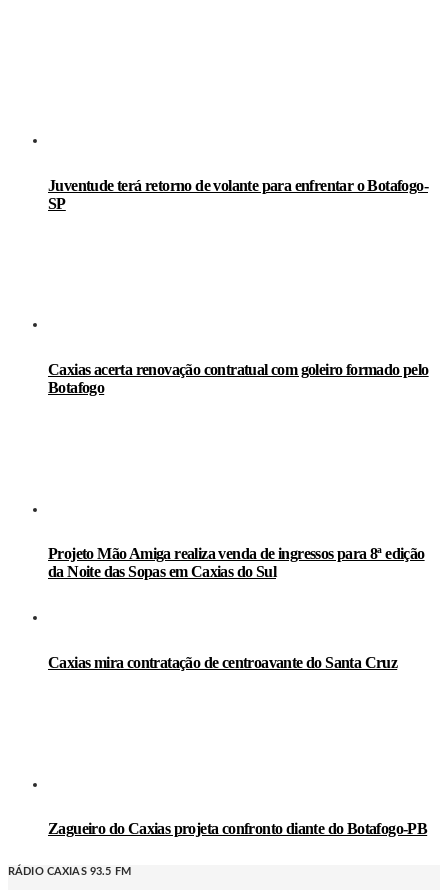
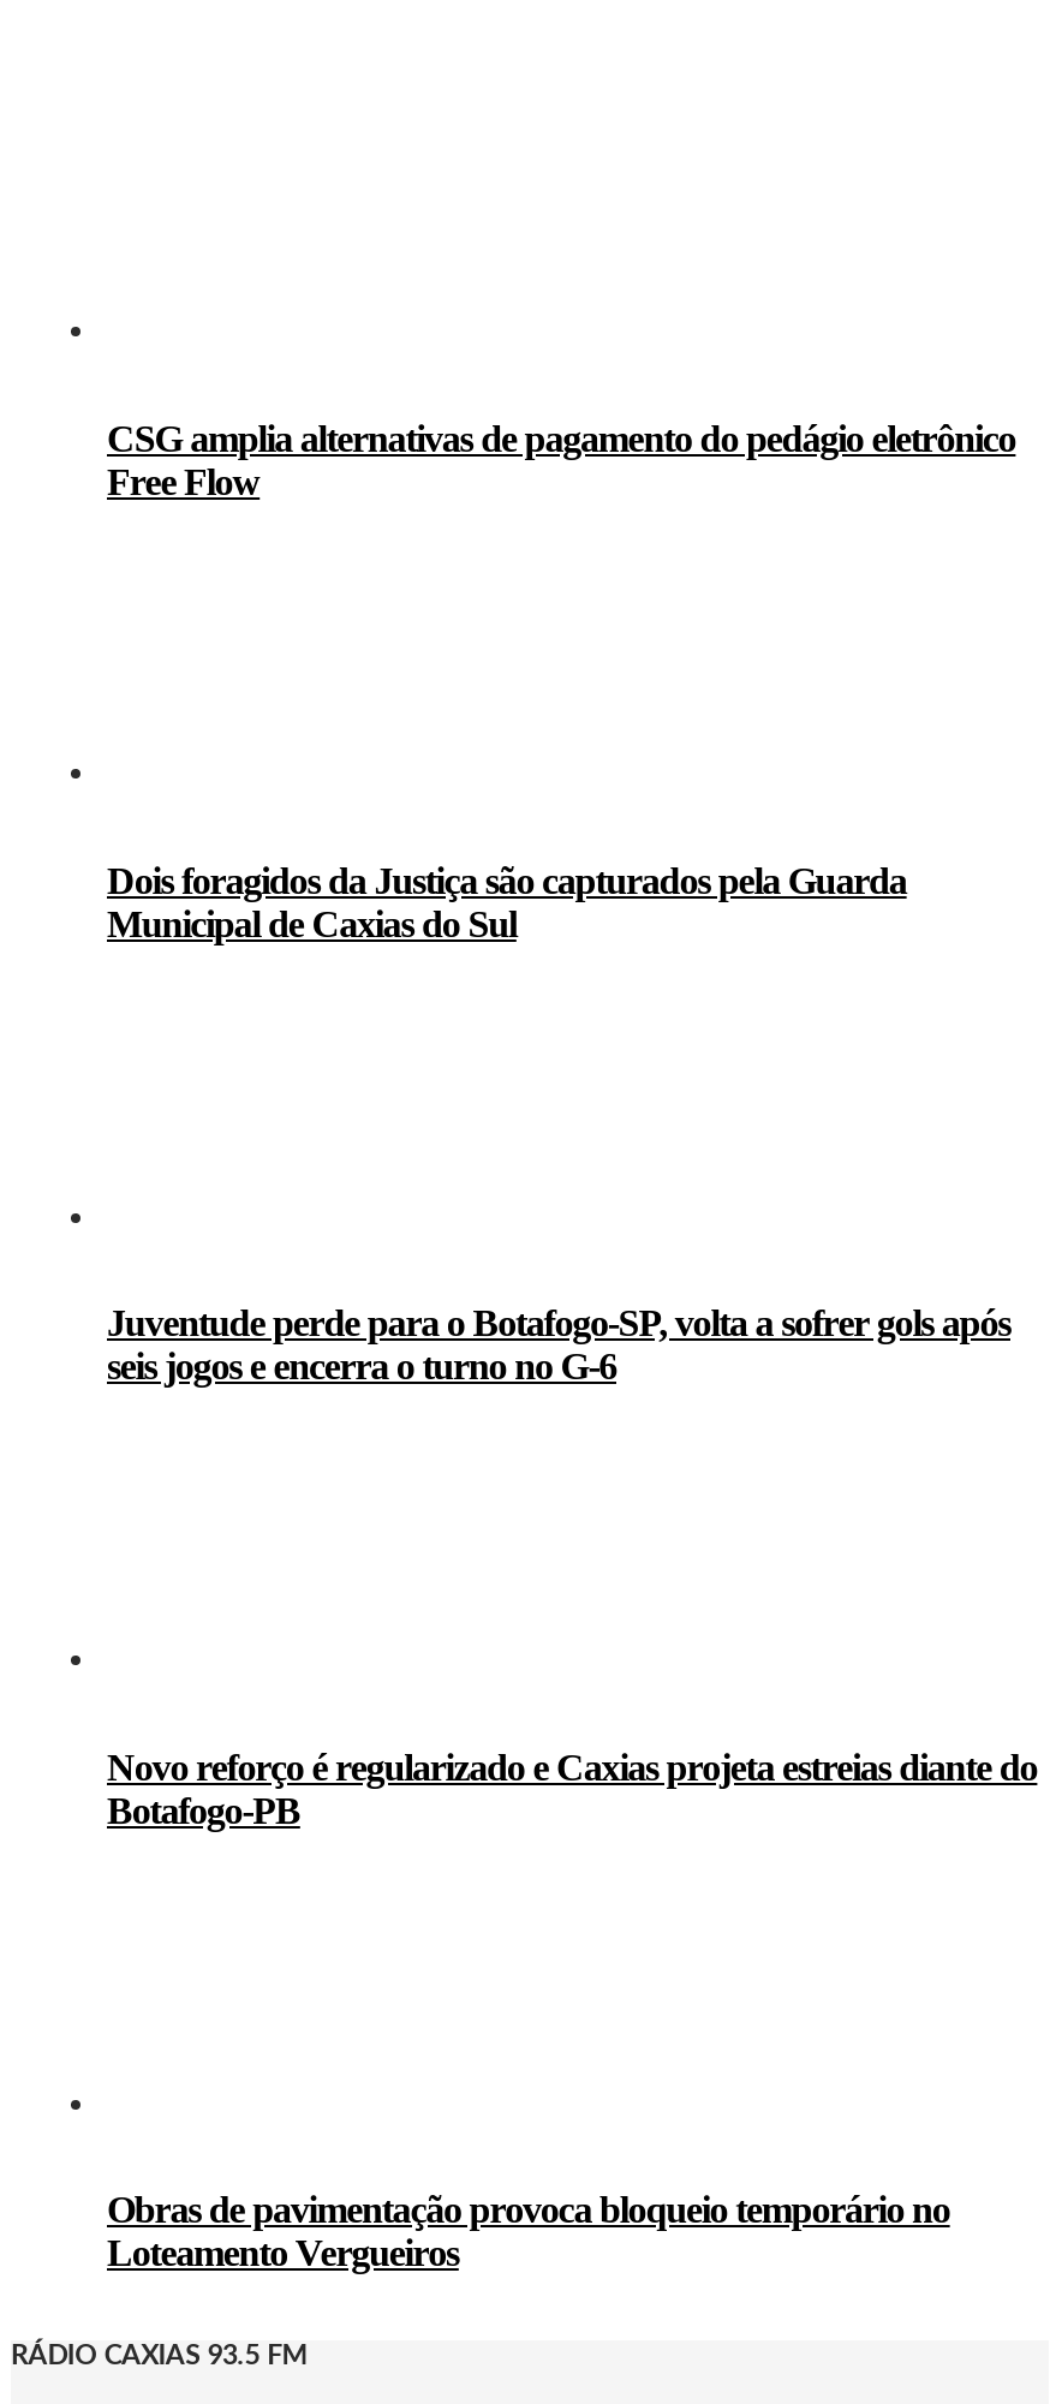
- Juventude terá retorno de volante para enfrentar o Botafogo-
- SP
+ CSG amplia alternativas de pagamento do pedágio eletrônico
+ Free Flow

- Caxias acerta renovação contratual com goleiro formado pelo
- Botafogo
+ Dois foragidos da Justiça são capturados pela Guarda
+ Municipal de Caxias do Sul

- Projeto Mão Amiga realiza venda de ingressos para 8ª edição
- da Noite das Sopas em Caxias do Sul
+ Juventude perde para o Botafogo-SP, volta a sofrer gols após
+ seis jogos e encerra o turno no G-6

- Caxias mira contratação de centroavante do Santa Cruz
+ Novo reforço é regularizado e Caxias projeta estreias diante do
+ Botafogo-PB

- Zagueiro do Caxias projeta confronto diante do Botafogo-PB
+ Obras de pavimentação provoca bloqueio temporário no
+ Loteamento Vergueiros
